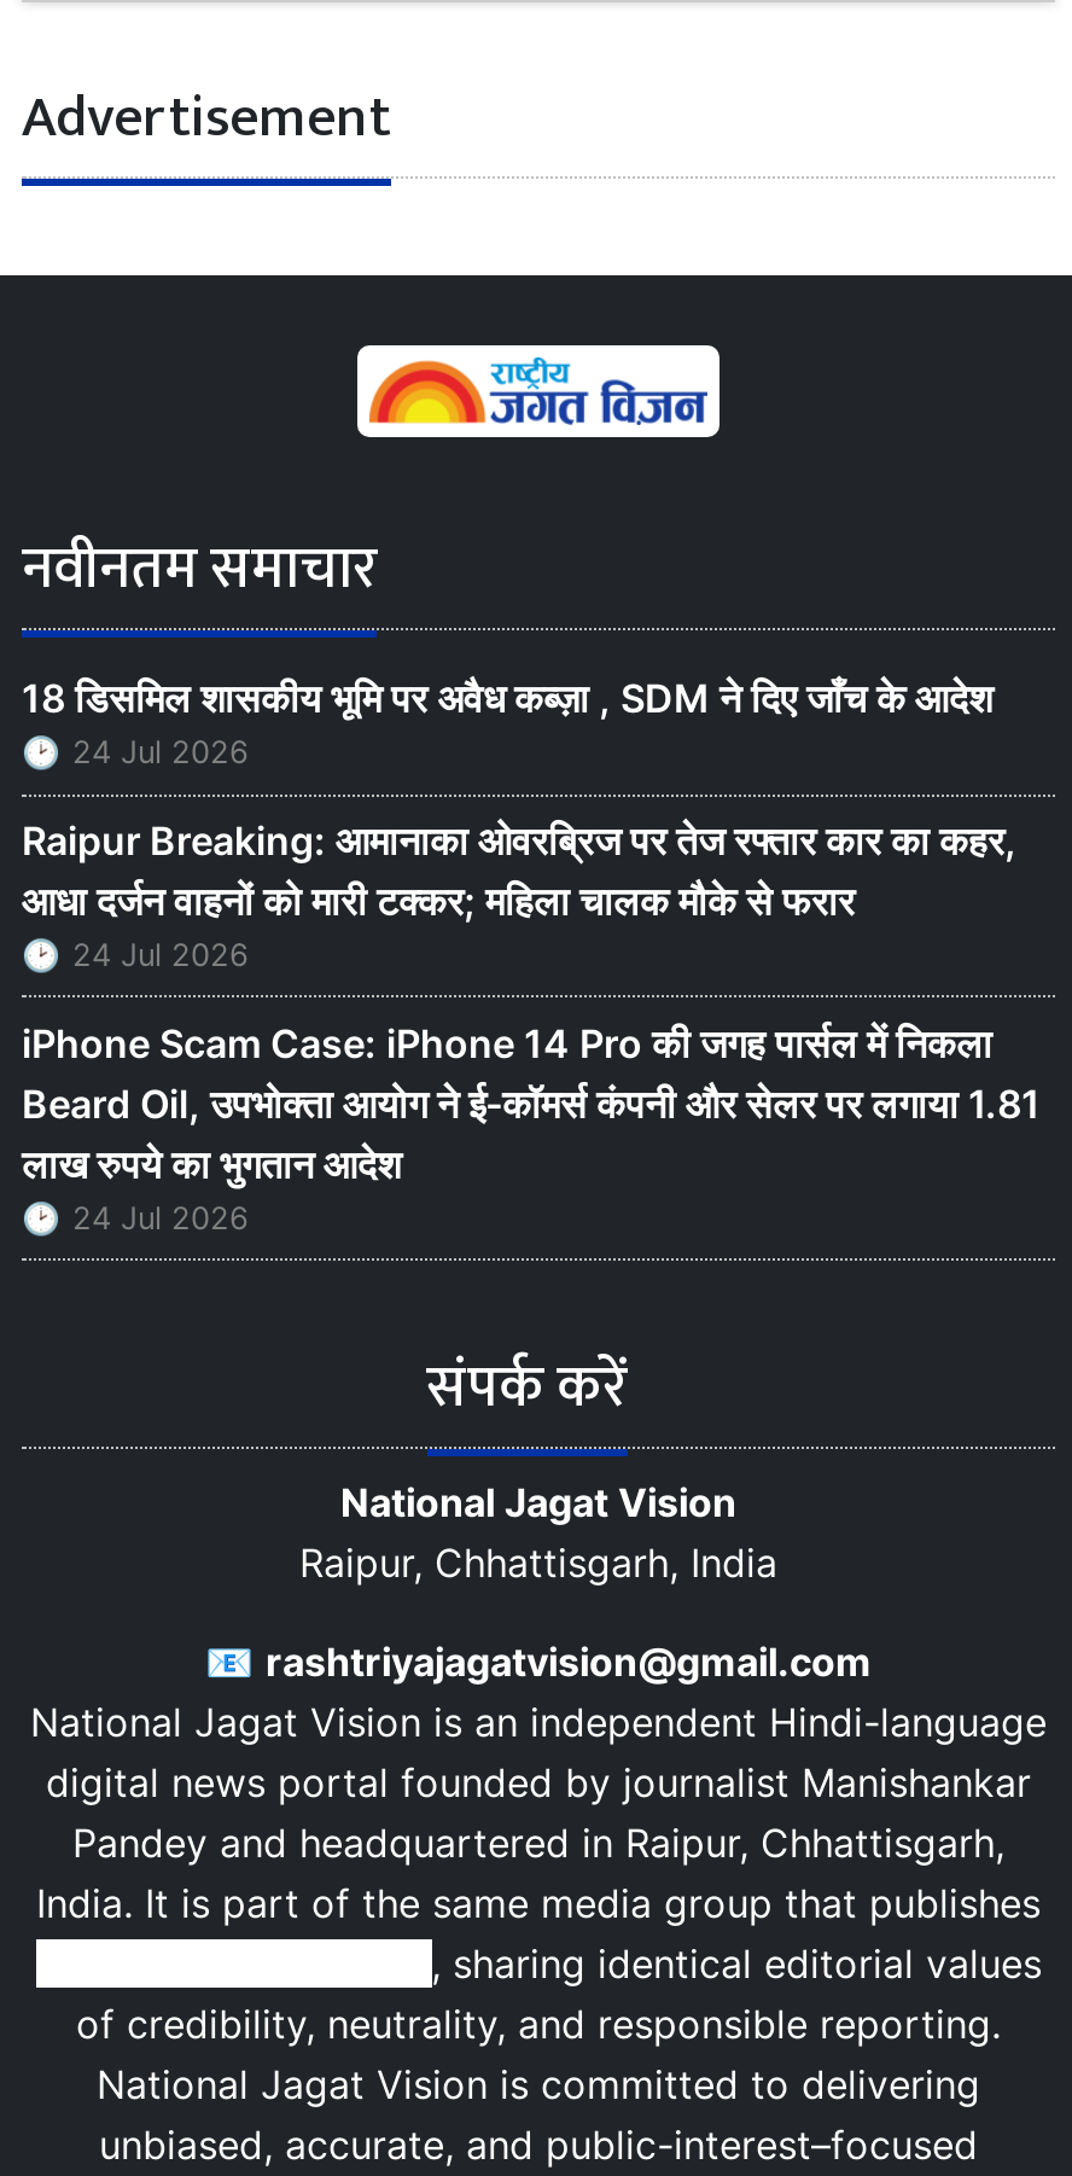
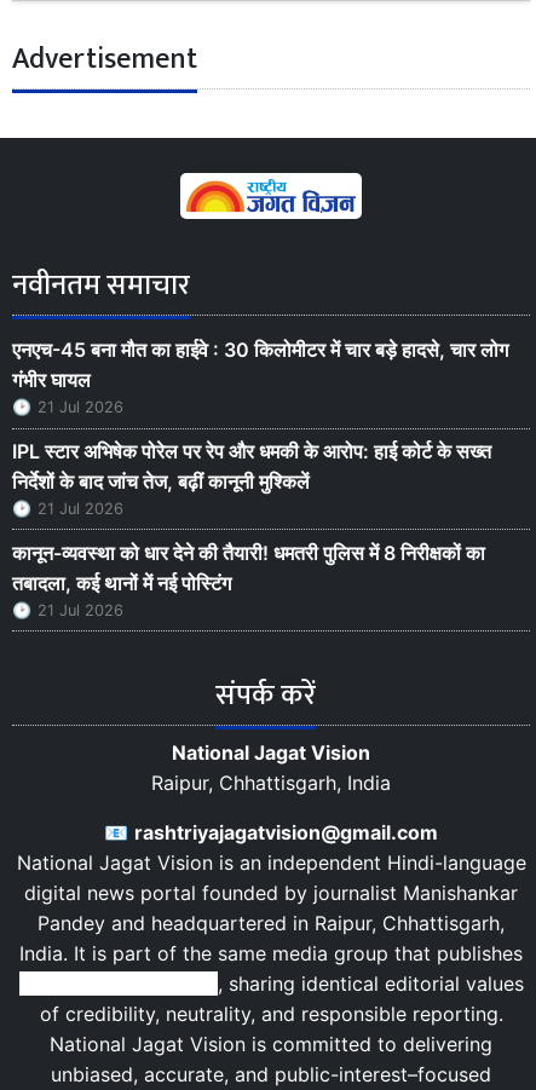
- 18 डिसमिल शासकीय भूमि पर अवैध कब्ज़ा , SDM ने दिए जाँच के आदेश
- 24 Jul 2026
+ एनएच-45 बना मौत का हाईवे : 30 किलोमीटर में चार बड़े हादसे, चार लोग
+ गंभीर घायल
+ 21 Jul 2026

- Raipur Breaking: आमानाका ओवरब्रिज पर तेज रफ्तार कार का कहर,
- आधा दर्जन वाहनों को मारी टक्कर; महिला चालक मौके से फरार
- 24 Jul 2026
+ IPL स्टार अभिषेक पोरेल पर रेप और धमकी के आरोप: हाई कोर्ट के सख्त
+ निर्देशों के बाद जांच तेज, बढ़ीं कानूनी मुश्किलें
+ 21 Jul 2026

- iPhone Scam Case: iPhone 14 Pro की जगह पार्सल में निकला
- Beard Oil, उपभोक्ता आयोग ने ई-कॉमर्स कंपनी और सेलर पर लगाया 1.81
- लाख रुपये का भुगतान आदेश
- 24 Jul 2026
+ कानून-व्यवस्था को धार देने की तैयारी! धमतरी पुलिस में 8 निरीक्षकों का
+ तबादला, कई थानों में नई पोस्टिंग
+ 21 Jul 2026
